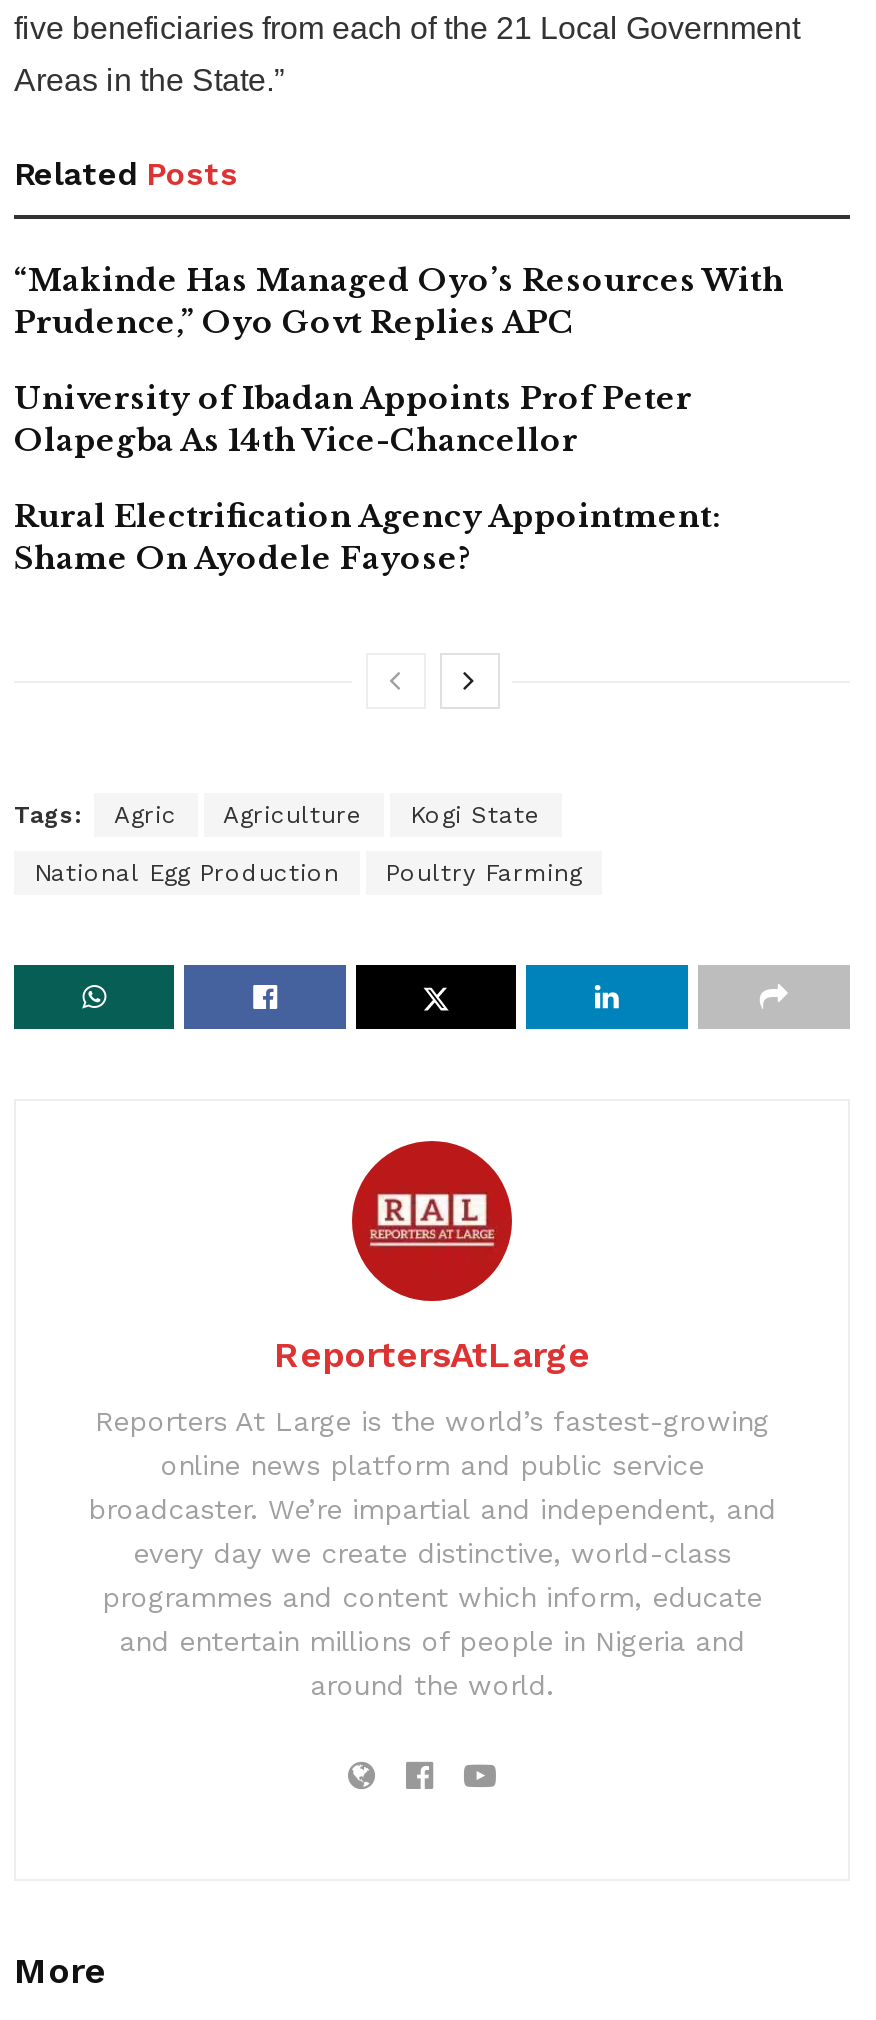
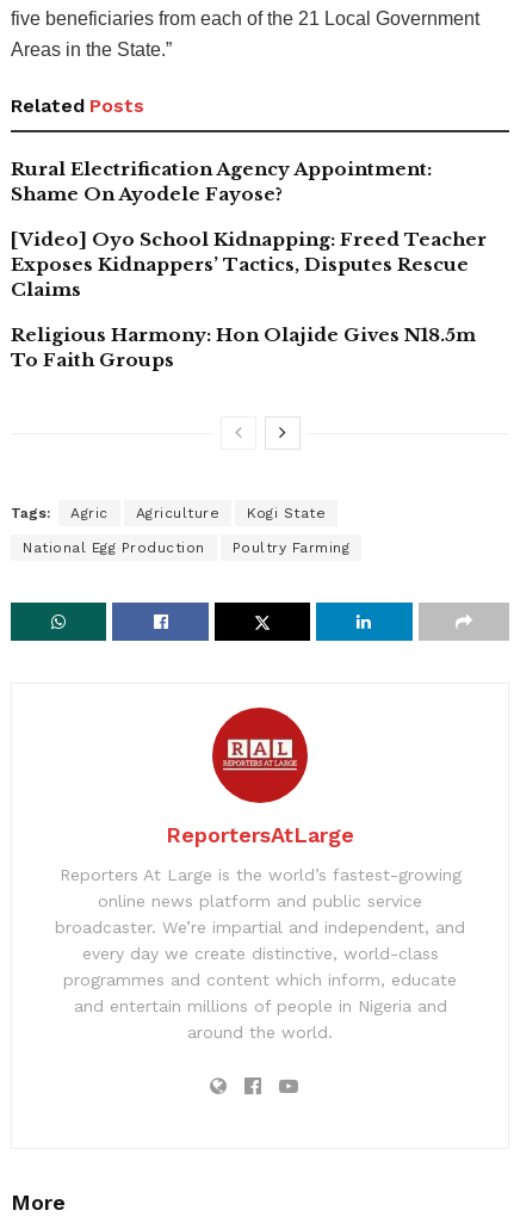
- “Makinde Has Managed Oyo’s Resources With
- Prudence,” Oyo Govt Replies APC
- University of Ibadan Appoints Prof Peter
- Olapegba As 14th Vice-Chancellor

moved up: Rural Electrification Agency Appointment: | Shame On Ayodele Fayose?

+ [Video] Oyo School Kidnapping: Freed Teacher
+ Exposes Kidnappers’ Tactics, Disputes Rescue
+ Claims
+ Religious Harmony: Hon Olajide Gives N18.5m
+ To Faith Groups
